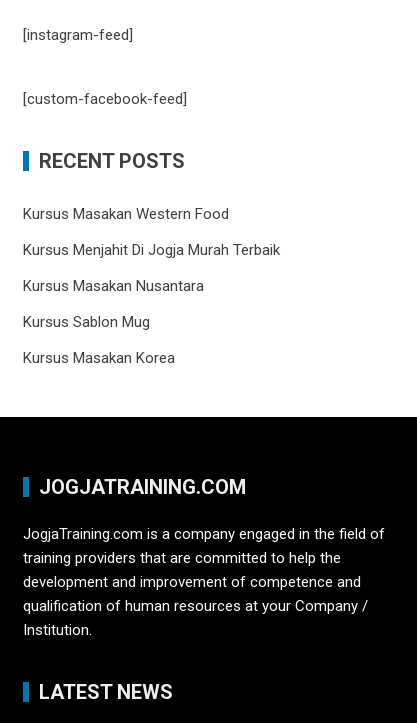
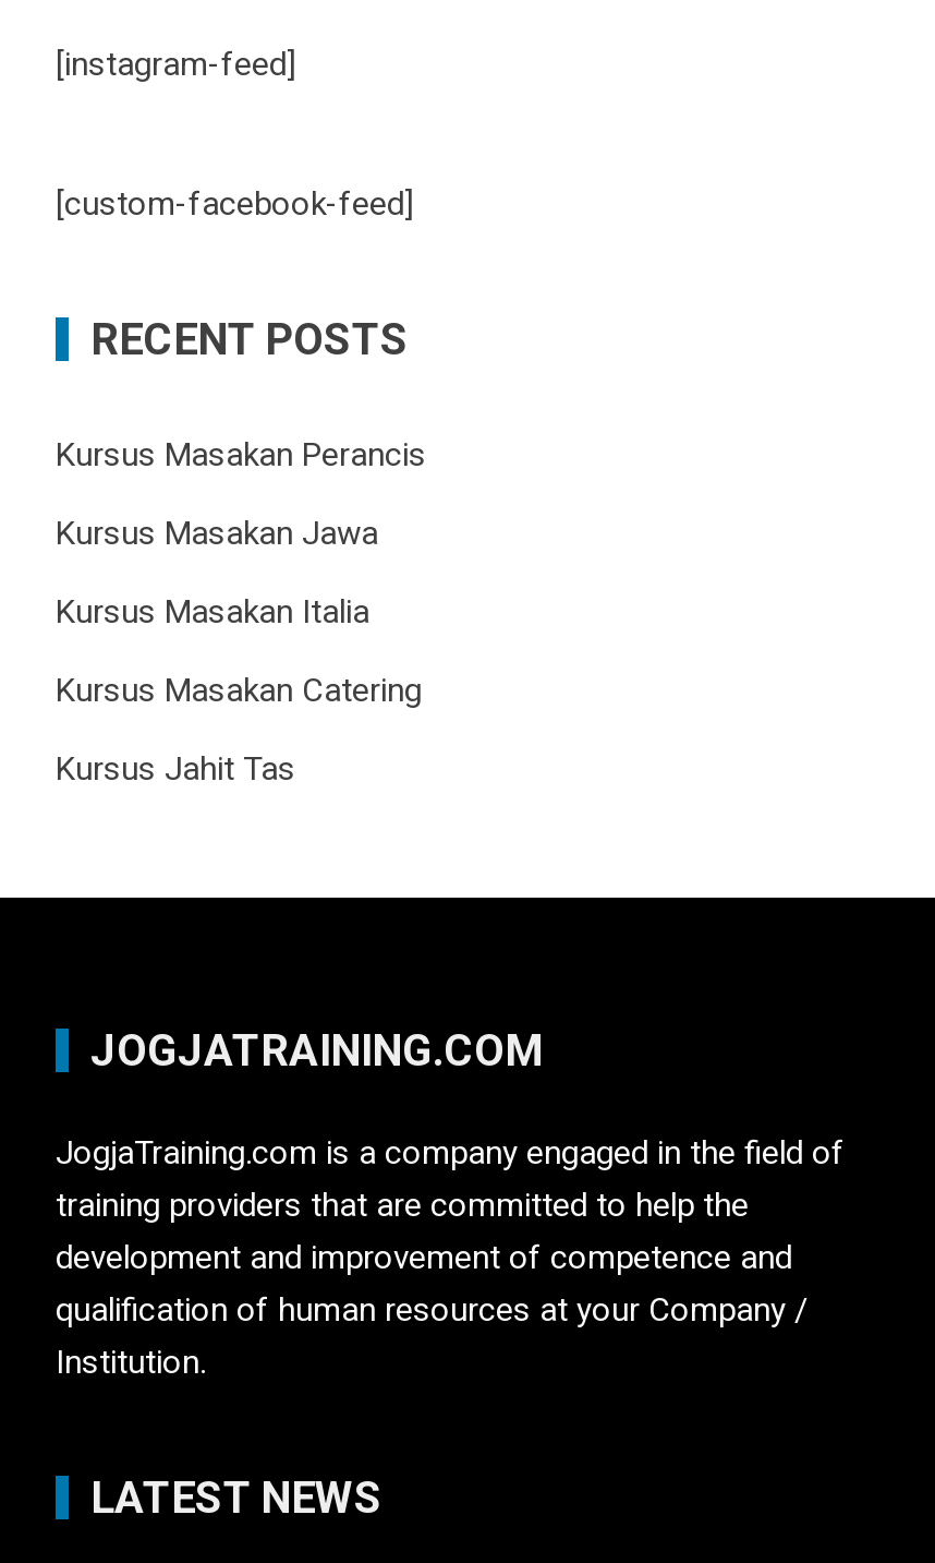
- Kursus Masakan Western Food
+ Kursus Masakan Perancis

- Kursus Menjahit Di Jogja Murah Terbaik
+ Kursus Masakan Jawa

- Kursus Masakan Nusantara
+ Kursus Masakan Italia

- Kursus Sablon Mug
+ Kursus Masakan Catering

- Kursus Masakan Korea
+ Kursus Jahit Tas
